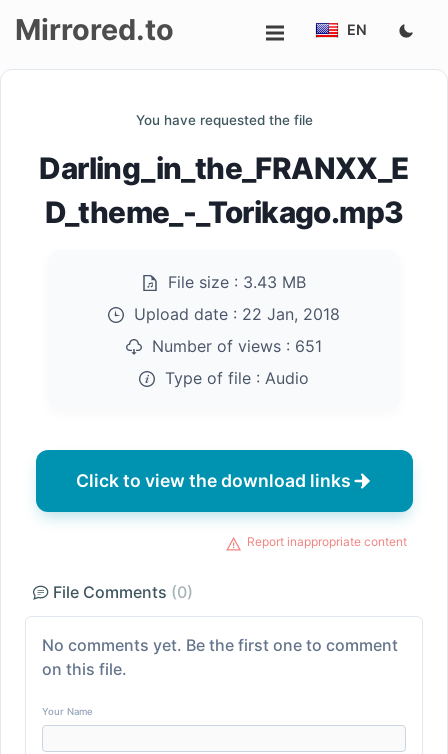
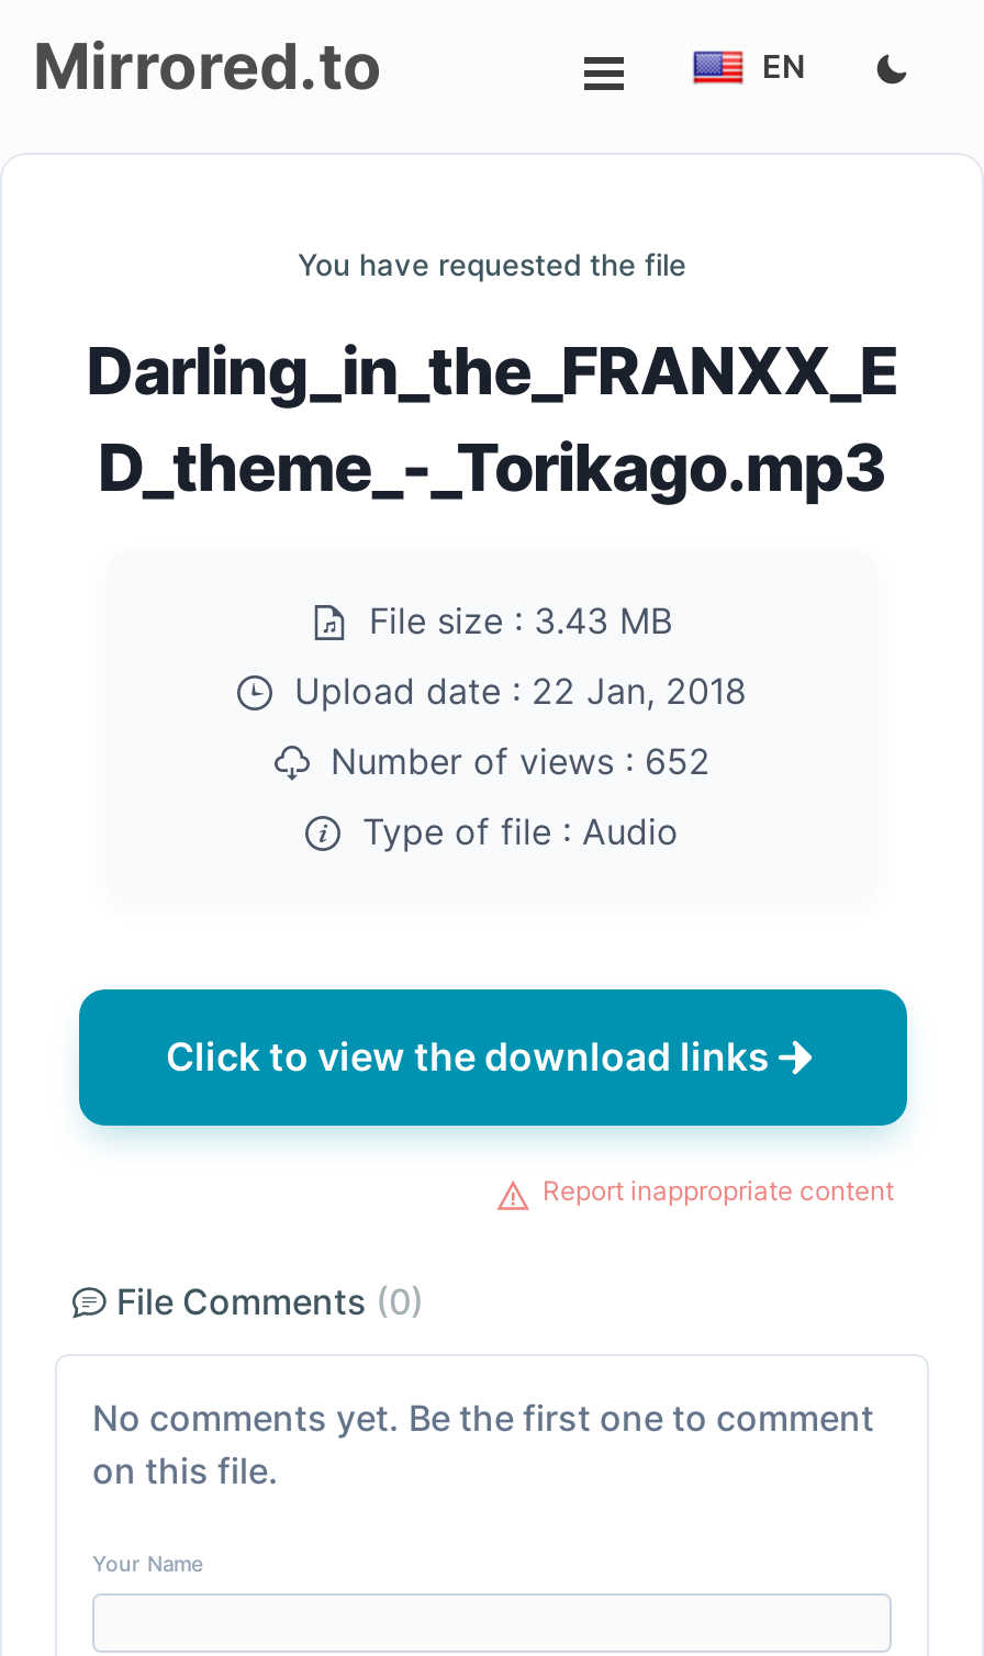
- Number of views : 651
+ Number of views : 652
